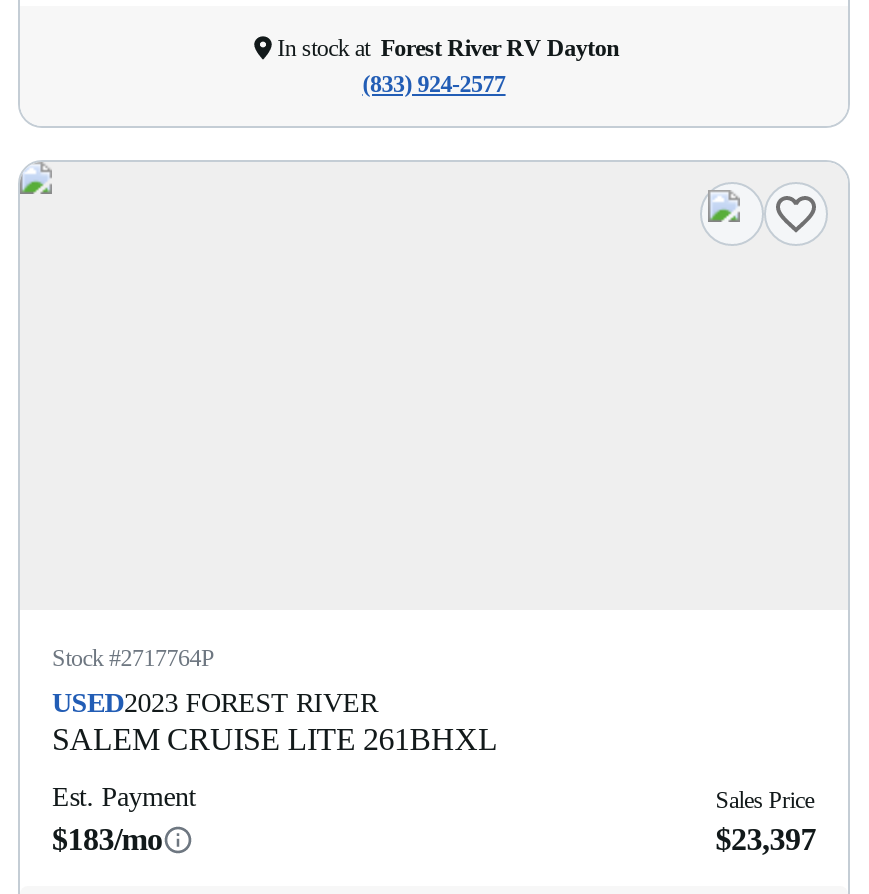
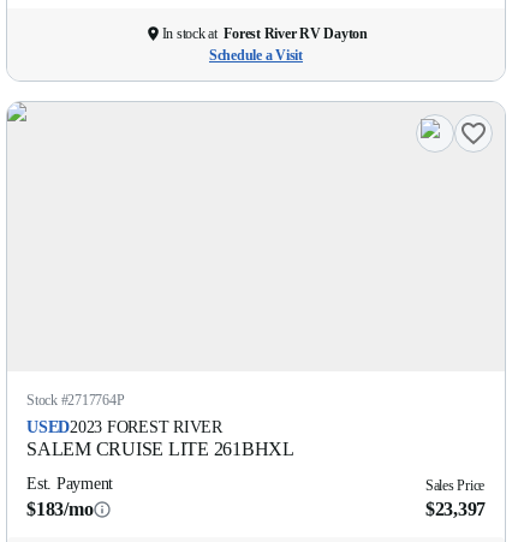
- (833) 924-2577
+ Schedule a Visit
